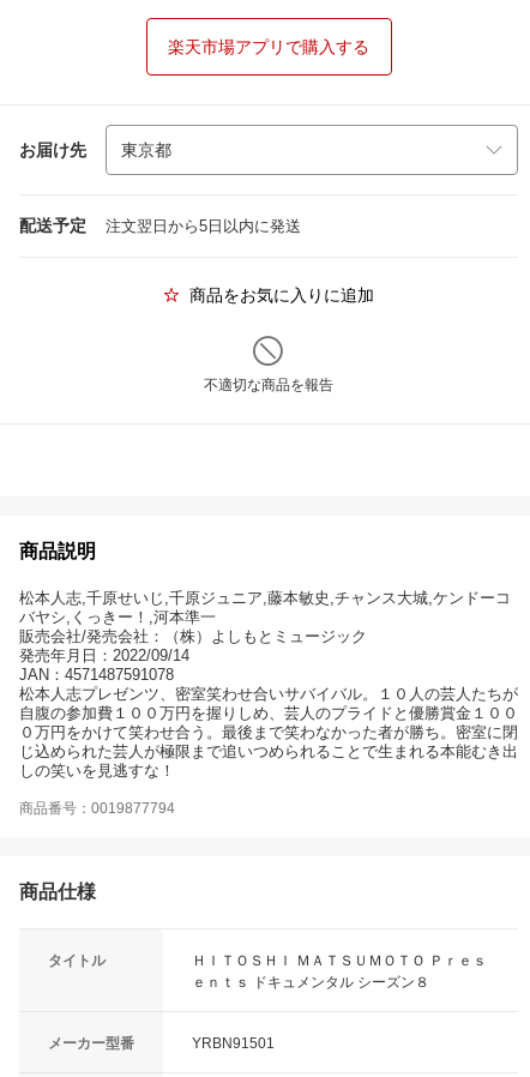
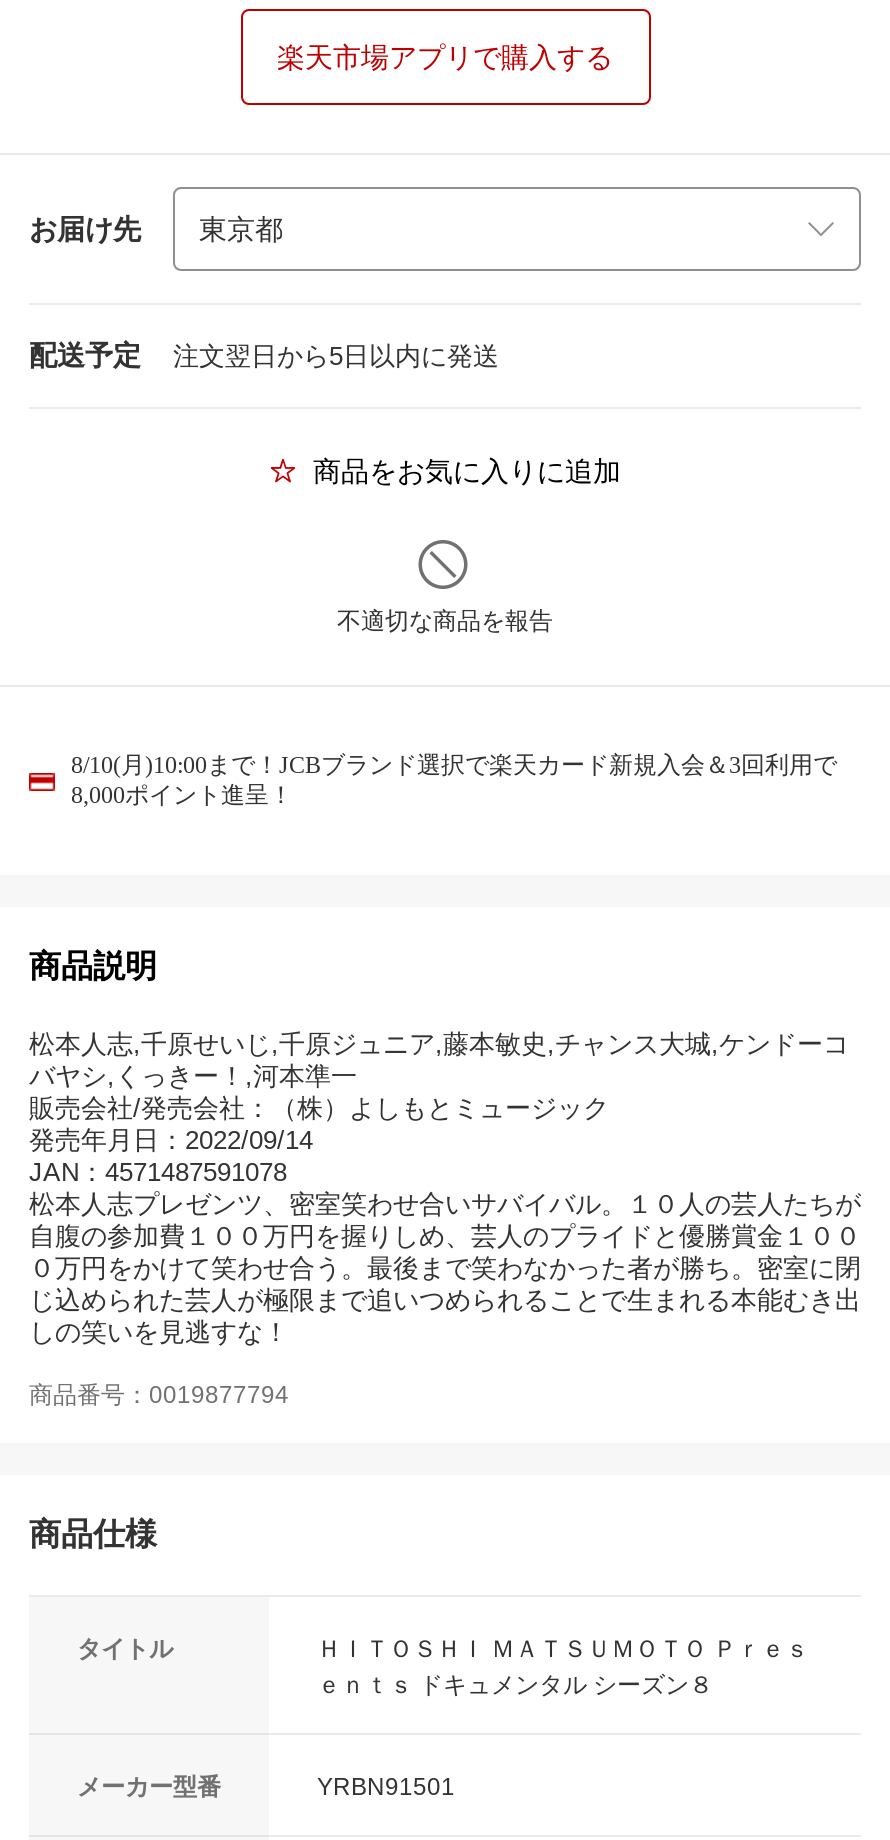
+ 8/10(月)10:00まで！JCBブランド選択で楽天カード新規入会＆3回利用で
+ 8,000ポイント進呈！
